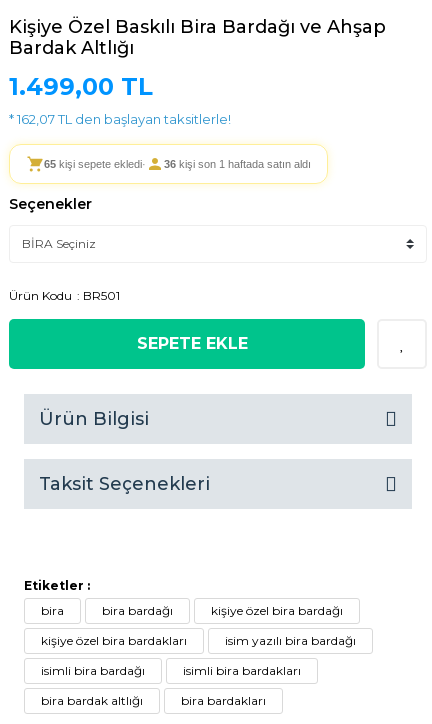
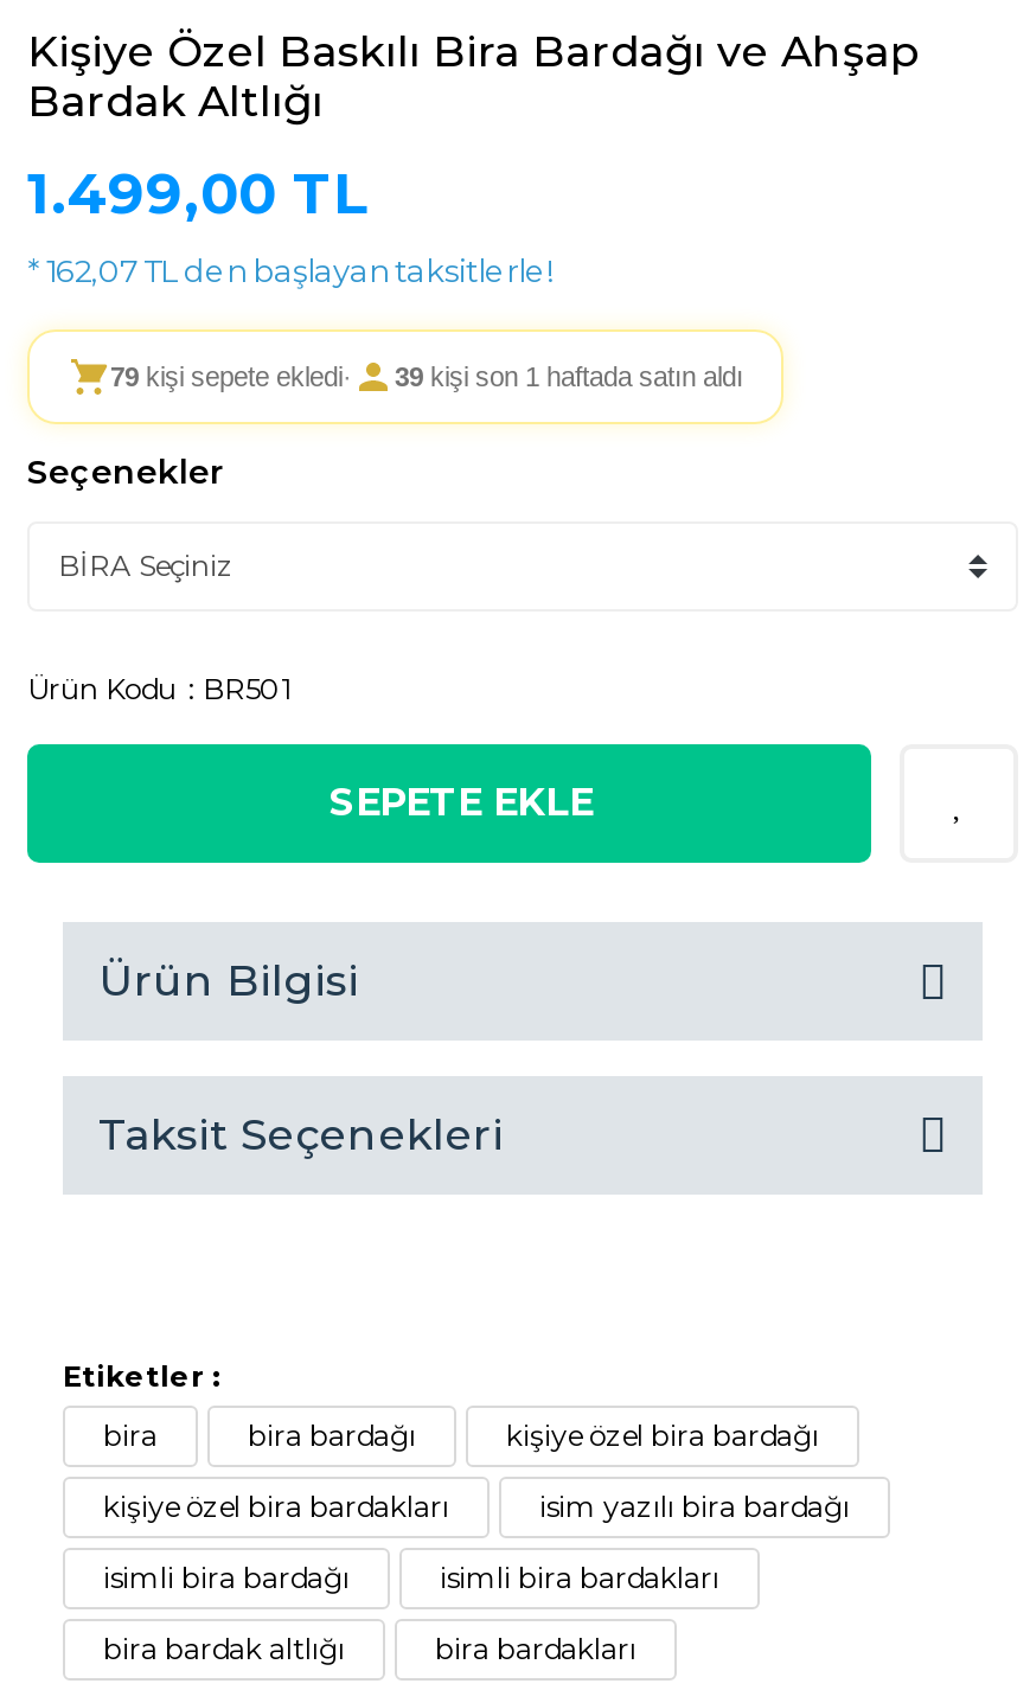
- 65 kişi sepete ekledi·
+ 79 kişi sepete ekledi·

- 36 kişi son 1 haftada satın aldı
+ 39 kişi son 1 haftada satın aldı
